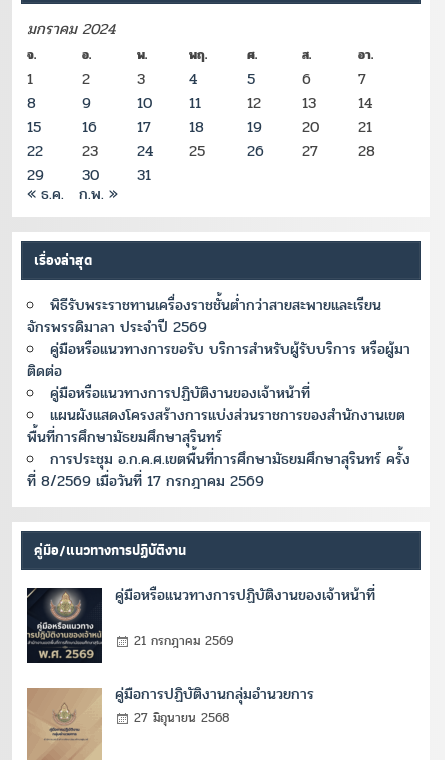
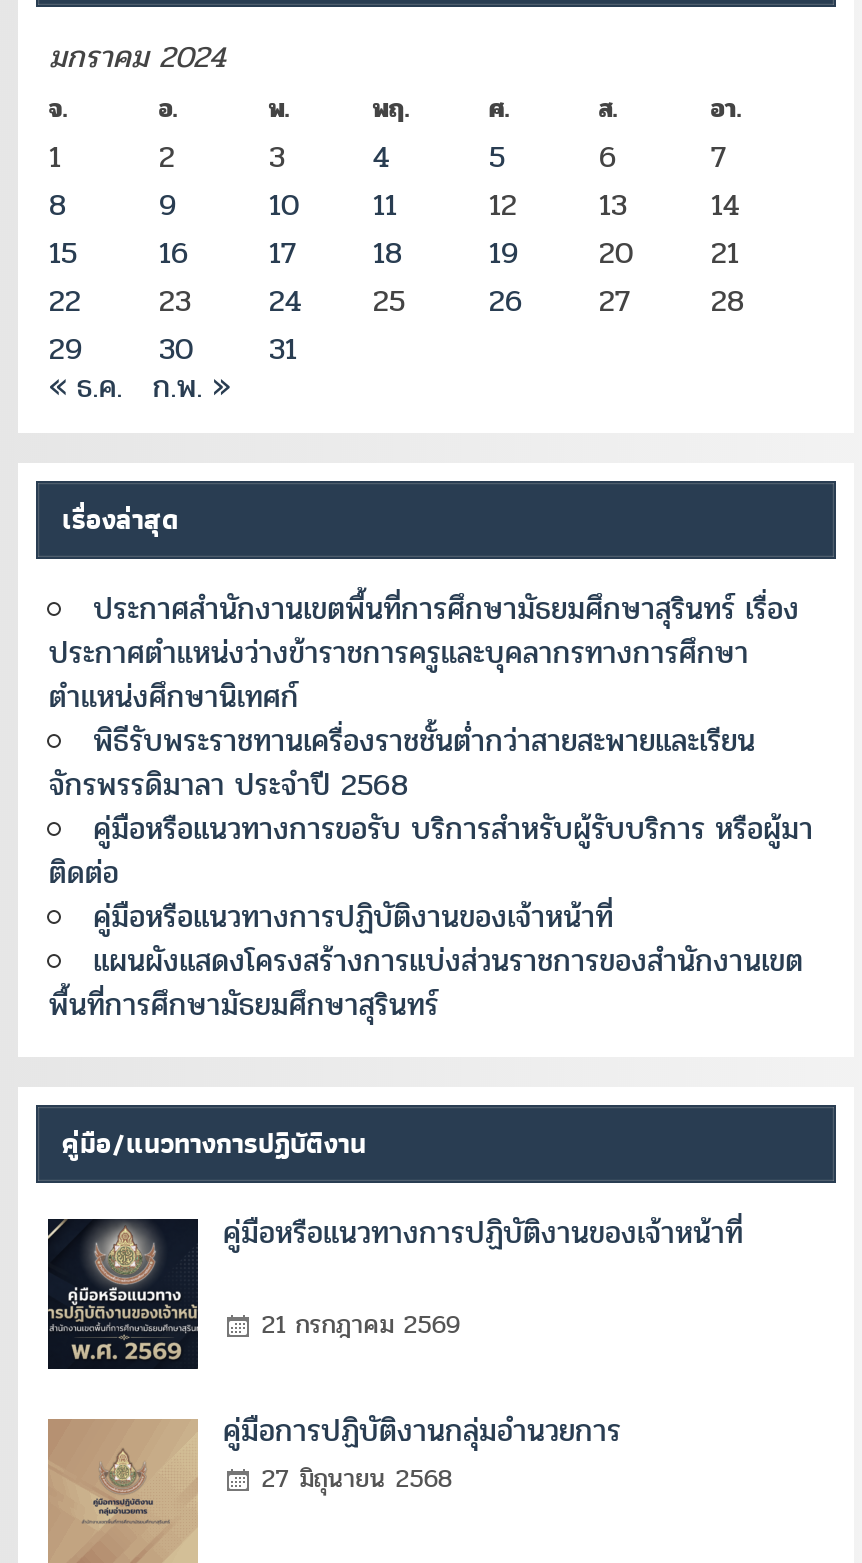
+ ประกาศสำนักงานเขตพื้นที่การศึกษามัธยมศึกษาสุรินทร์ เรื่อง
+ ประกาศตำแหน่งว่างข้าราชการครูและบุคลากรทางการศึกษา
+ ตำแหน่งศึกษานิเทศก์

moved down: พิธีรับพระราชทานเครื่องราชชั้นต่ำกว่าสายสะพายและเรียน

- จักรพรรดิมาลา ประจำปี 2569
+ จักรพรรดิมาลา ประจำปี 2568

moved down: คู่มือหรือแนวทางการขอรับ บริการสำหรับผู้รับบริการ หรือผู้มา | ติดต่อ | คู่มือหรือแนวทางการปฏิบัติงานของเจ้าหน้าที่ | แผนผังแสดงโครงสร้างการแบ่งส่วนราชการของสำนักงานเขต | พื้นที่การศึกษามัธยมศึกษาสุรินทร์

- การประชุม อ.ก.ค.ศ.เขตพื้นที่การศึกษามัธยมศึกษาสุรินทร์ ครั้ง
- ที่ 8/2569 เมื่อวันที่ 17 กรกฎาคม 2569
